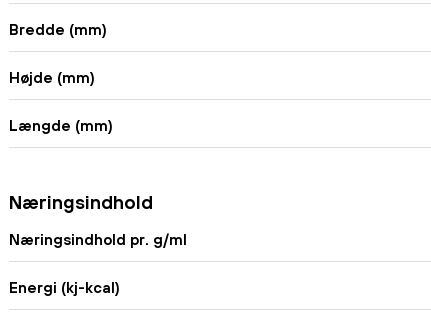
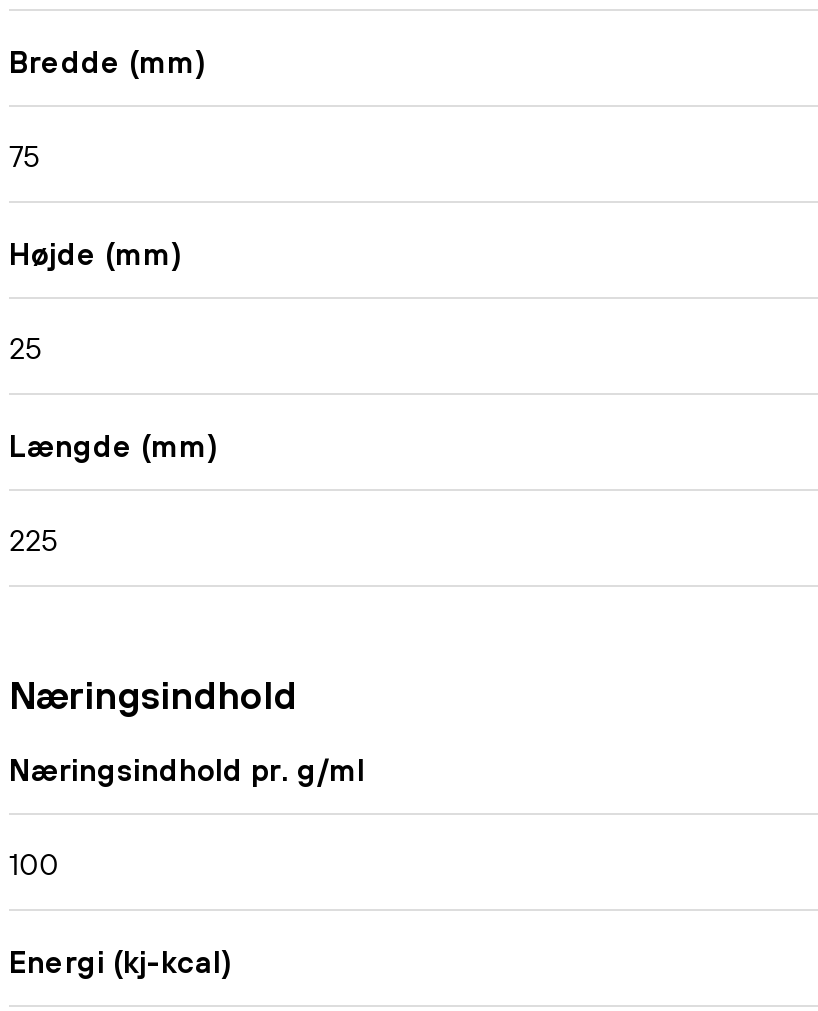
+ 75

+ 25

+ 225

+ 100
